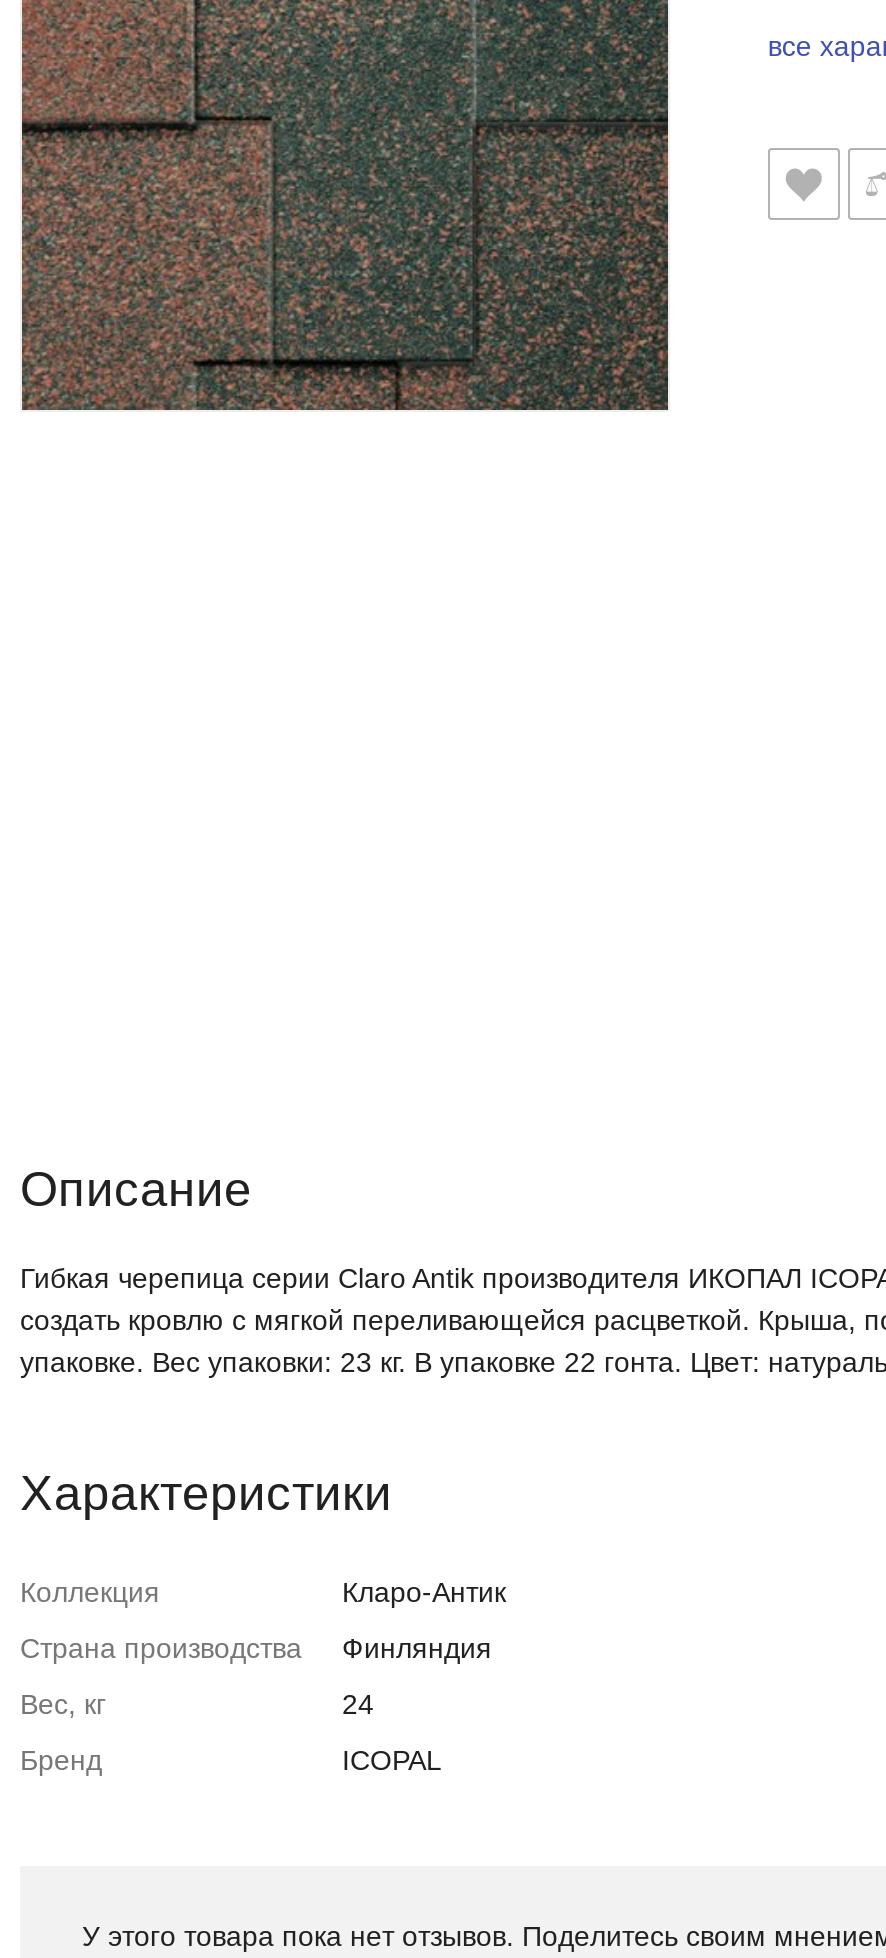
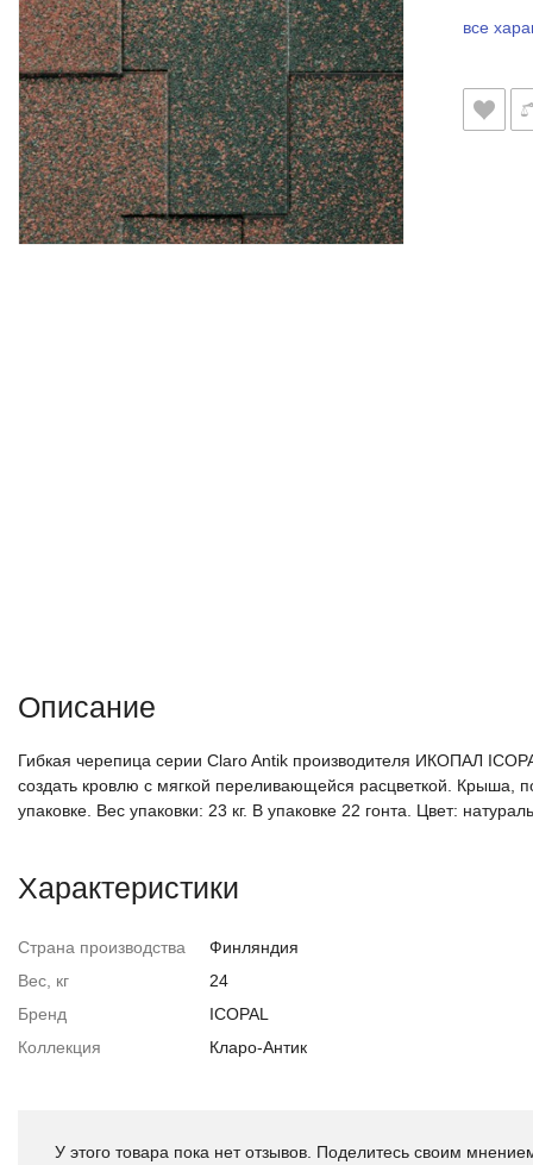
moved down: Коллекция | Кларо-Антик

moved up: Страна производства | Финляндия | Вес, кг | 24 | Бренд | ICOPAL
